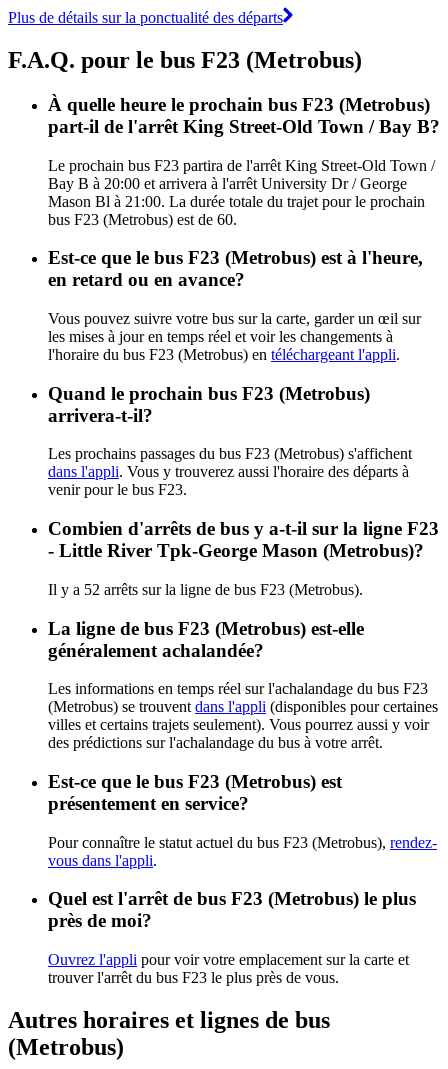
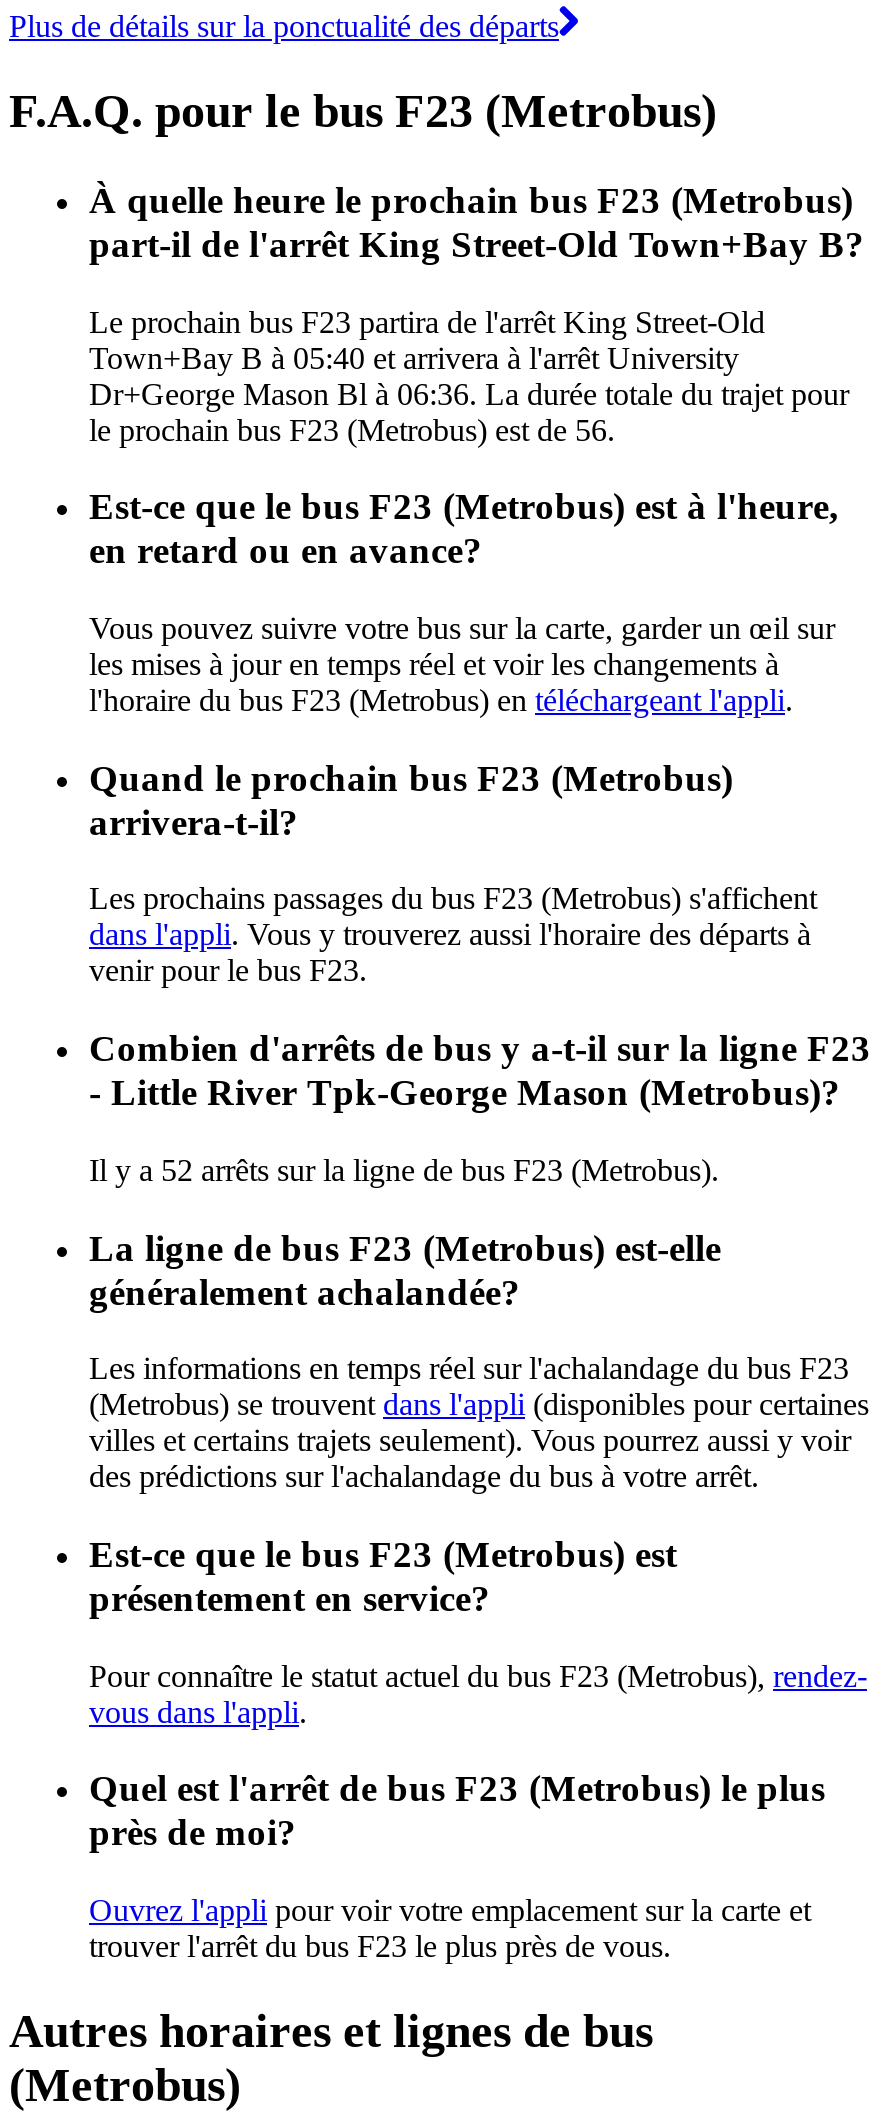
- part-il de l'arrêt King Street-Old Town / Bay B?
+ part-il de l'arrêt King Street-Old Town+Bay B?

- Le prochain bus F23 partira de l'arrêt King Street-Old Town /
- Bay B à 20:00 et arrivera à l'arrêt University Dr / George
- Mason Bl à 21:00. La durée totale du trajet pour le prochain
- bus F23 (Metrobus) est de 60.
+ Le prochain bus F23 partira de l'arrêt King Street-Old
+ Town+Bay B à 05:40 et arrivera à l'arrêt University
+ Dr+George Mason Bl à 06:36. La durée totale du trajet pour
+ le prochain bus F23 (Metrobus) est de 56.
